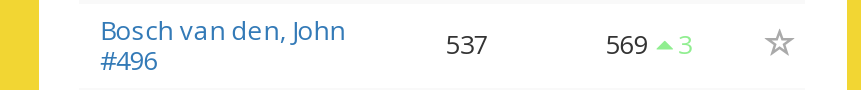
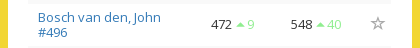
- 537
- 569
- 3
+ 472
+ 9
+ 548
+ 40
